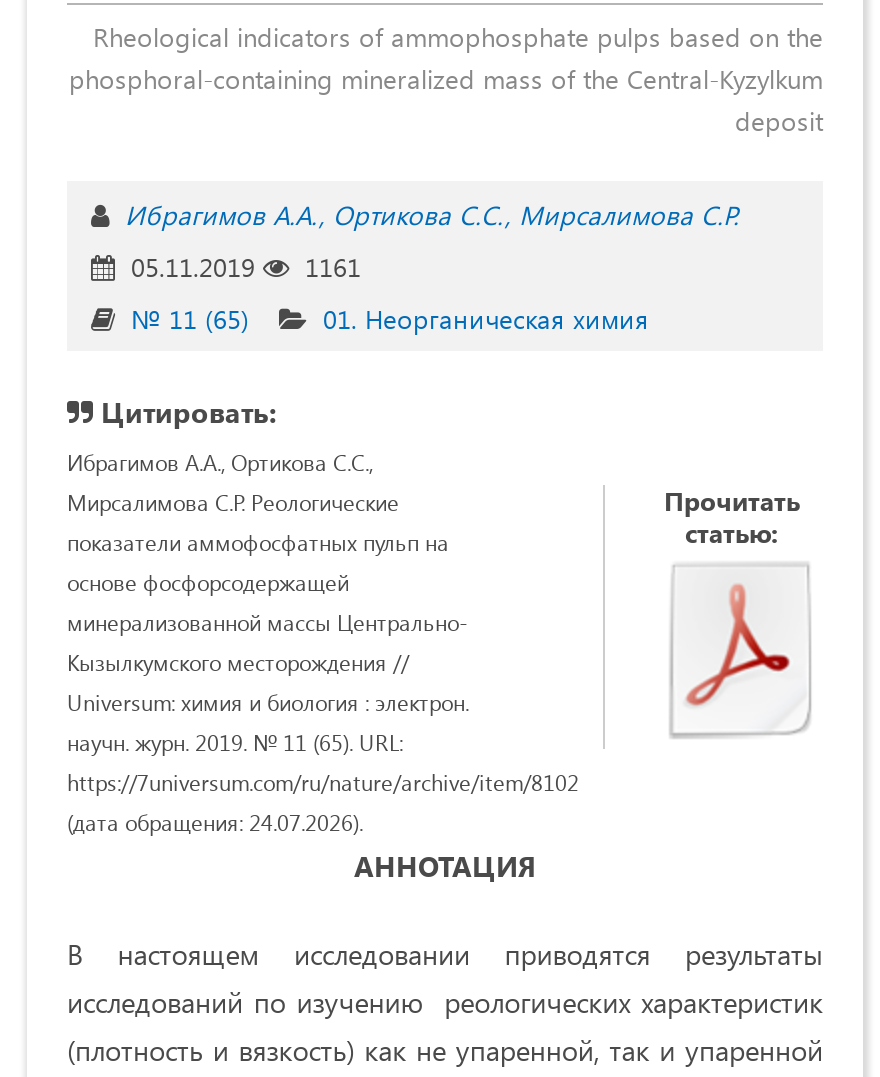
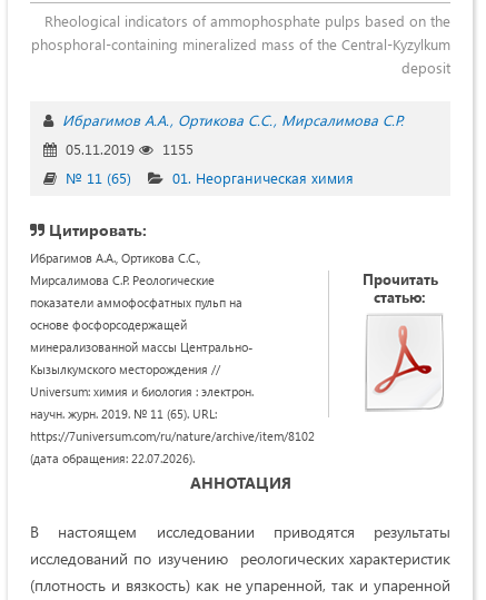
- 05.11.2019 1161
+ 05.11.2019 1155

- (дата обращения: 24.07.2026).
+ (дата обращения: 22.07.2026).
